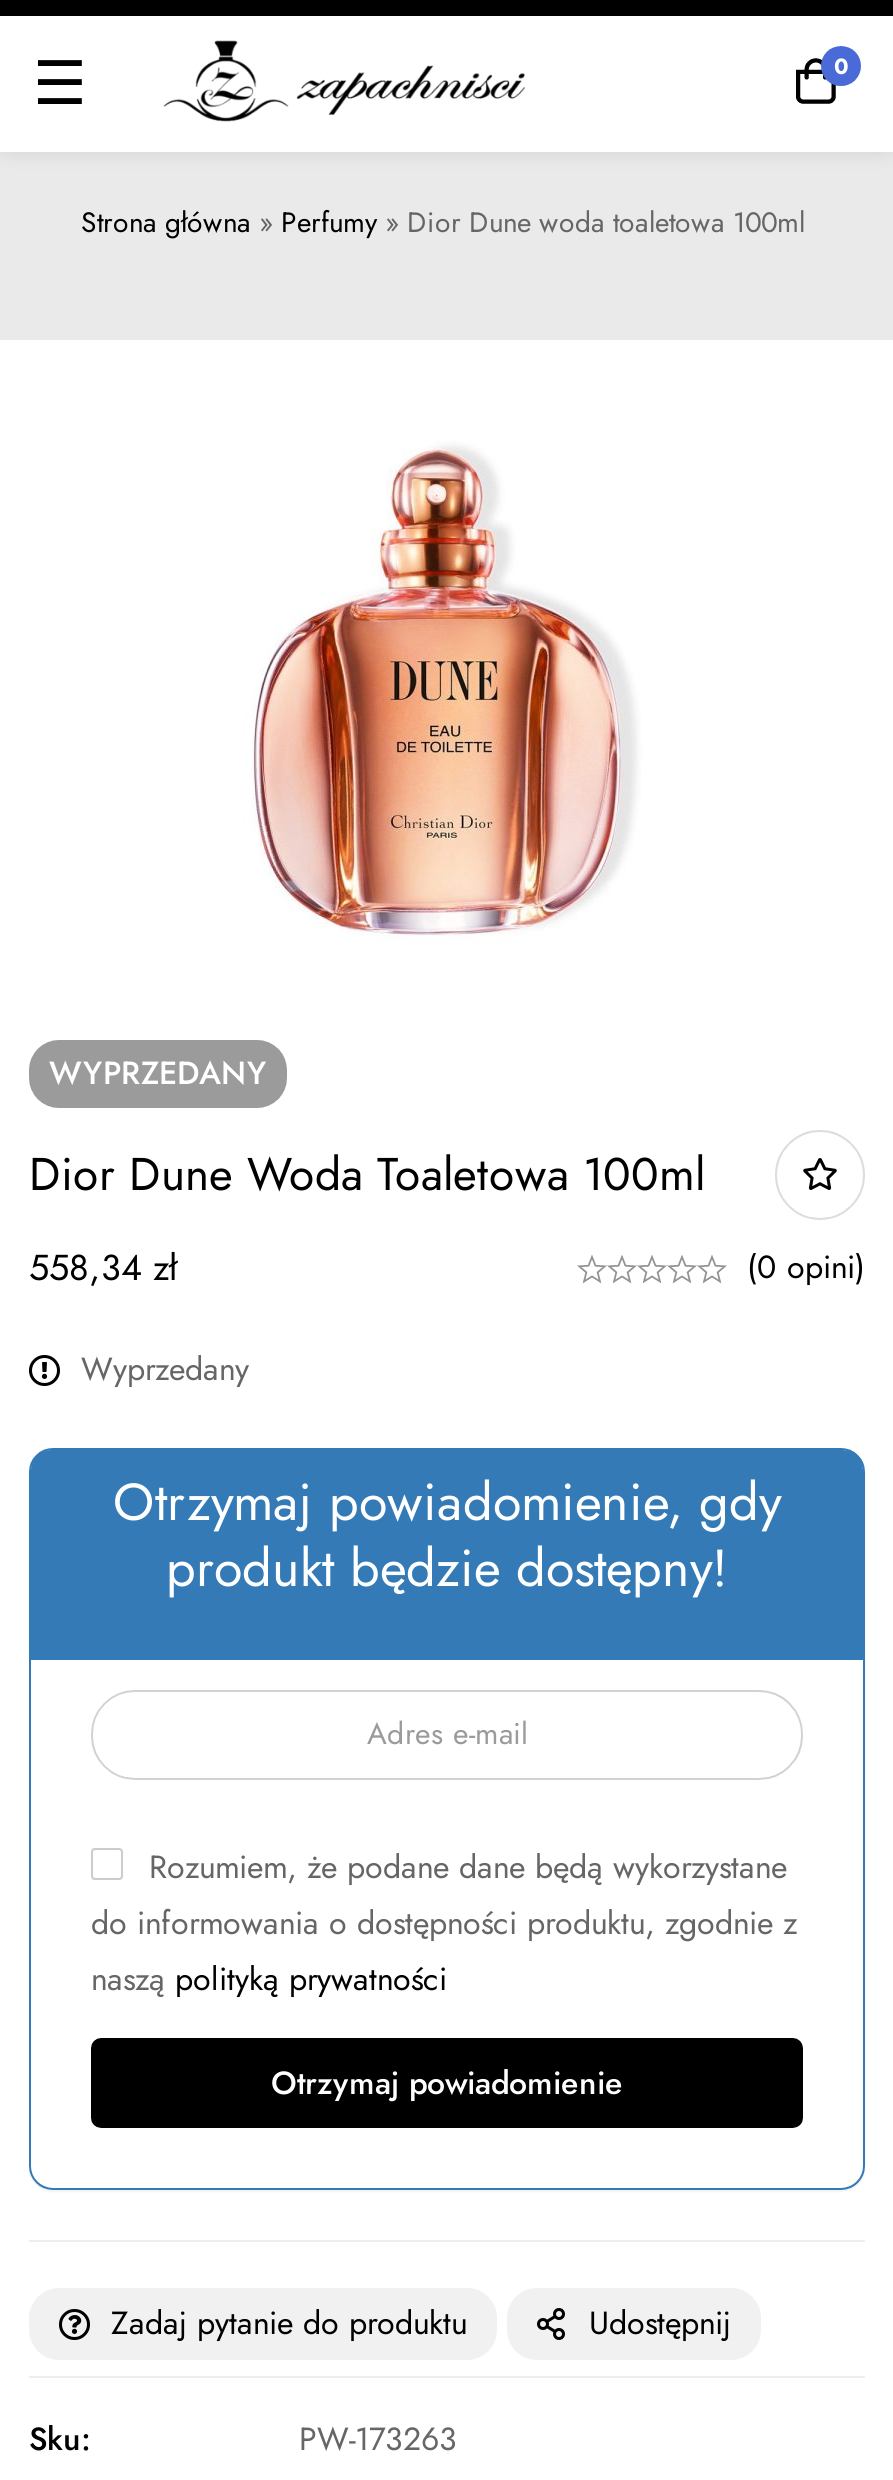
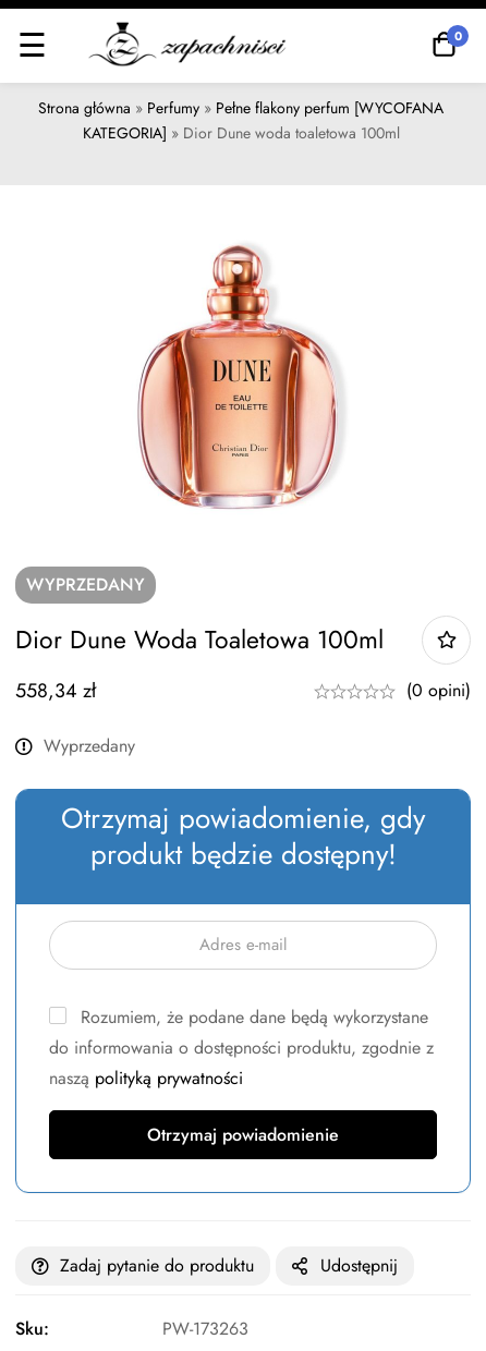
- Strona główna» Perfumy» Dior Dune woda toaletowa 100ml
+ Strona główna» Perfumy» Pełne flakony perfum [WYCOFANA
+ KATEGORIA]» Dior Dune woda toaletowa 100ml
